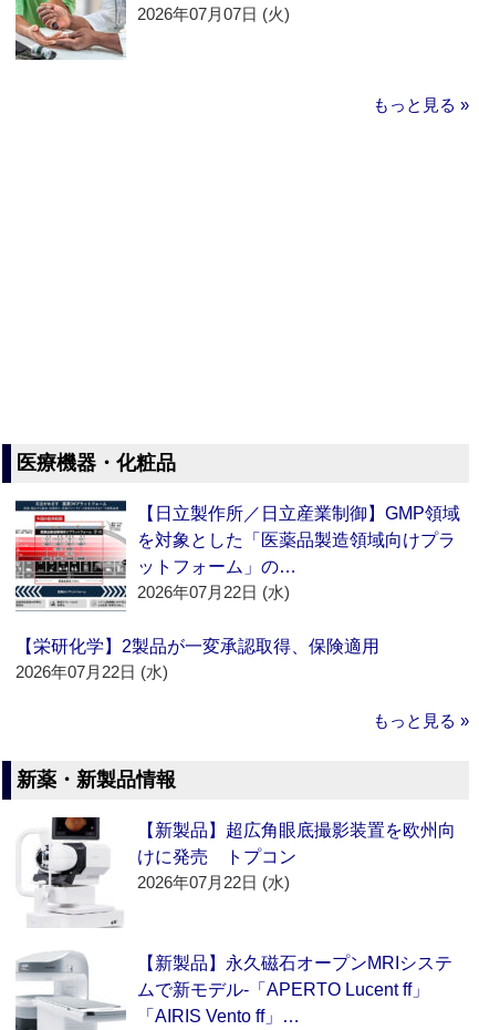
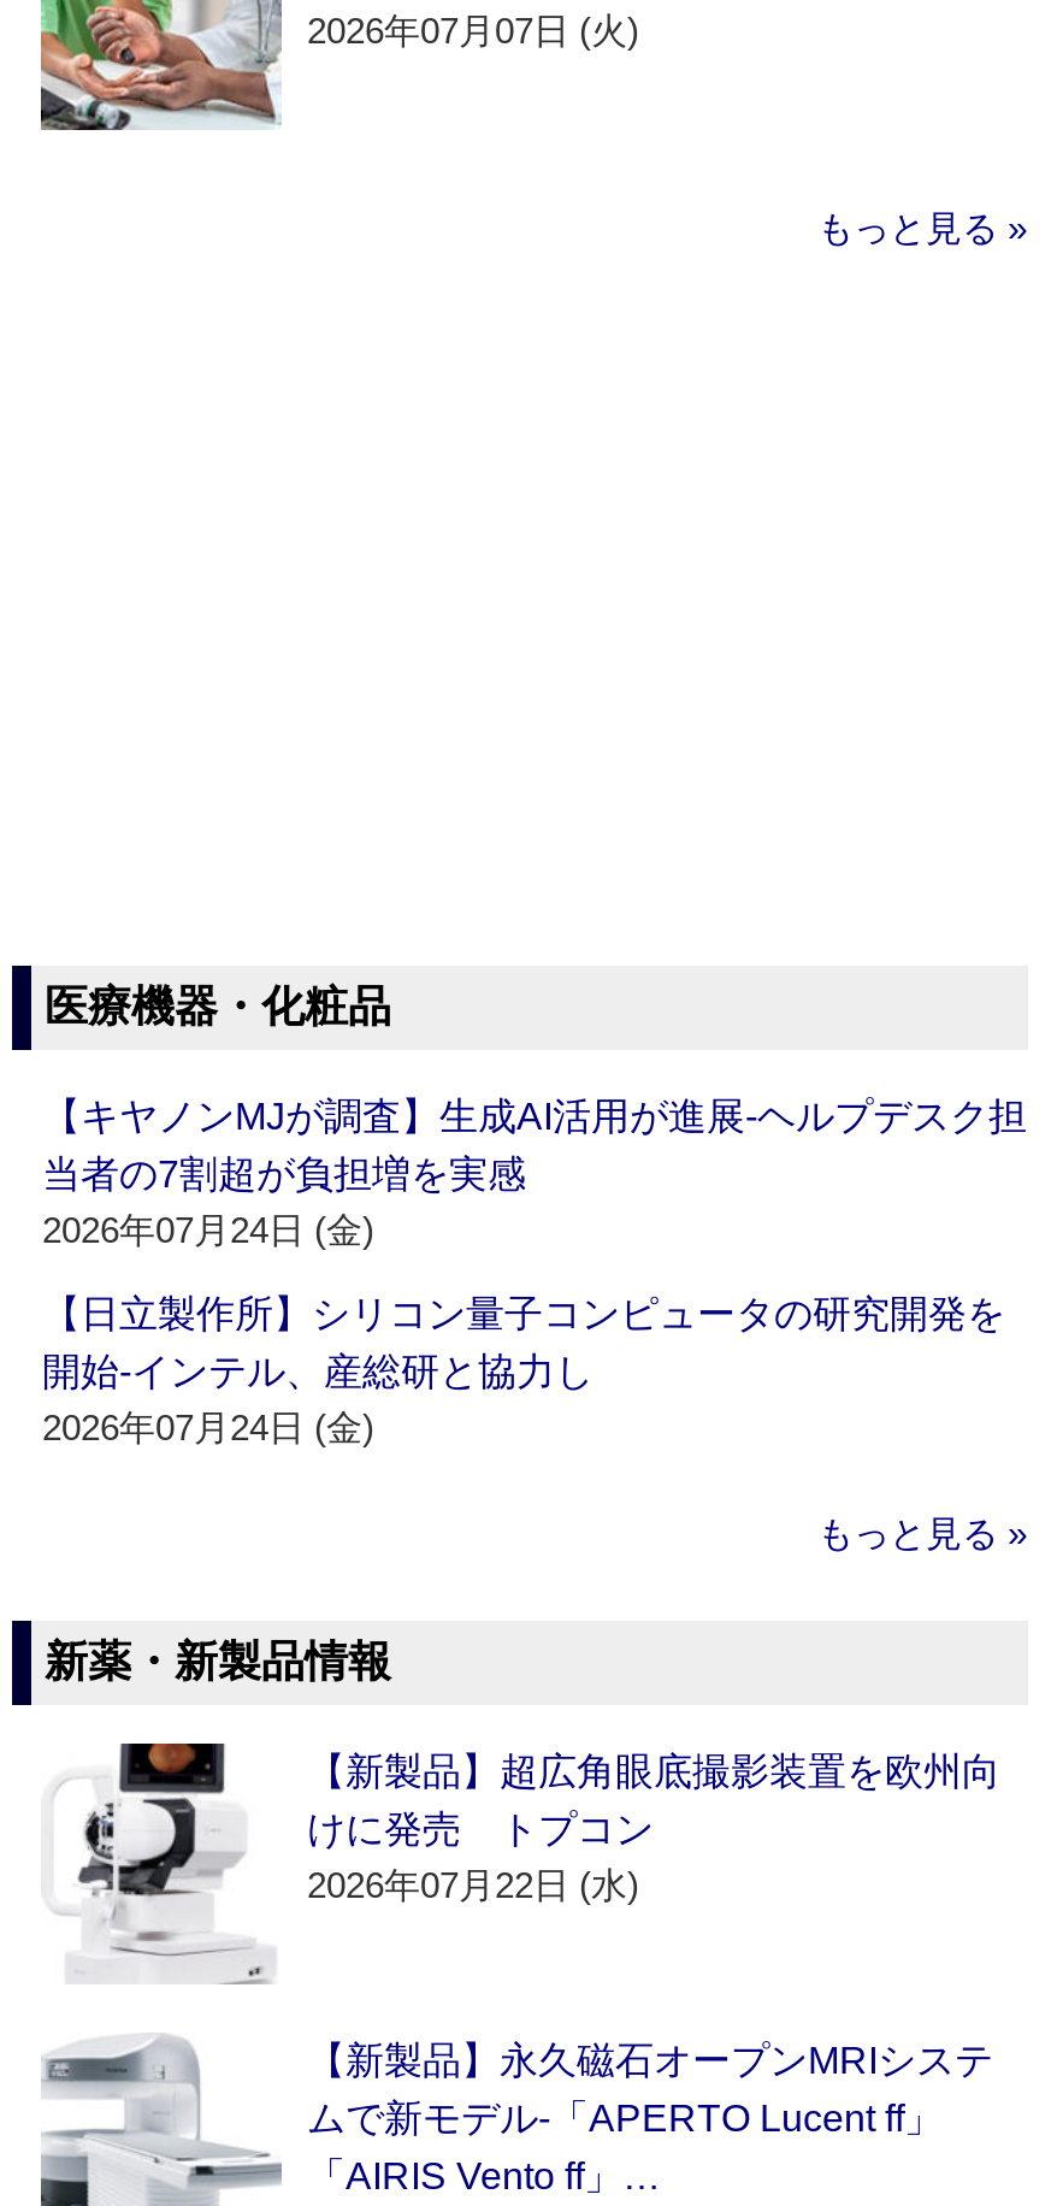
- 【日立製作所／日立産業制御】GMP領域
- を対象とした「医薬品製造領域向けプラ
- ットフォーム」の…
- 2026年07月22日 (水)
+ 【キヤノンMJが調査】生成AI活用が進展‐ヘルプデスク担
+ 当者の7割超が負担増を実感
+ 2026年07月24日 (金)

- 【栄研化学】2製品が一変承認取得、保険適用
- 2026年07月22日 (水)
+ 【日立製作所】シリコン量子コンピュータの研究開発を
+ 開始‐インテル、産総研と協力し
+ 2026年07月24日 (金)
